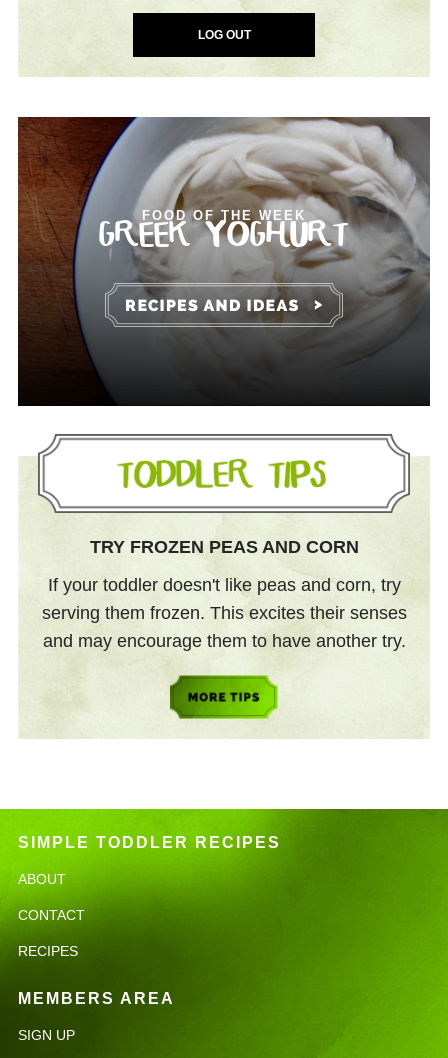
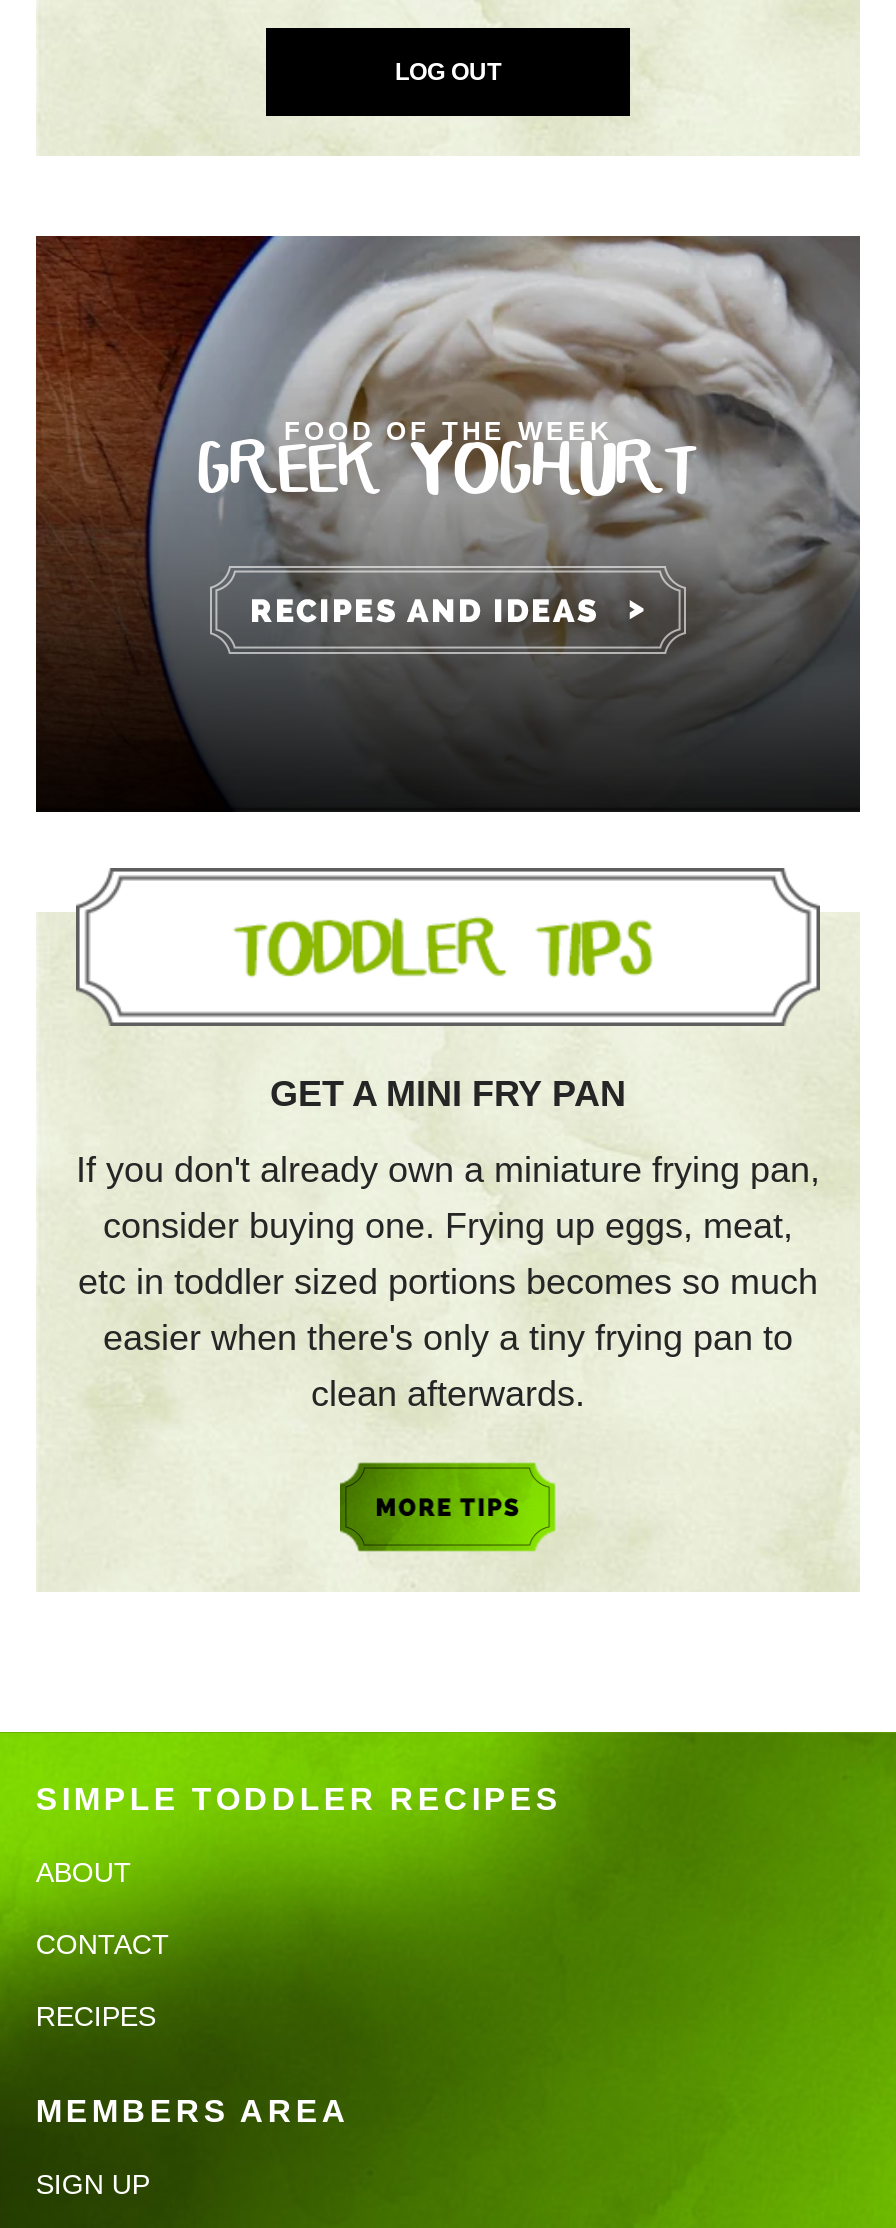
- TRY FROZEN PEAS AND CORN
+ GET A MINI FRY PAN

- If your toddler doesn't like peas and corn, try
- serving them frozen. This excites their senses
- and may encourage them to have another try.
+ If you don't already own a miniature frying pan,
+ consider buying one. Frying up eggs, meat,
+ etc in toddler sized portions becomes so much
+ easier when there's only a tiny frying pan to
+ clean afterwards.
